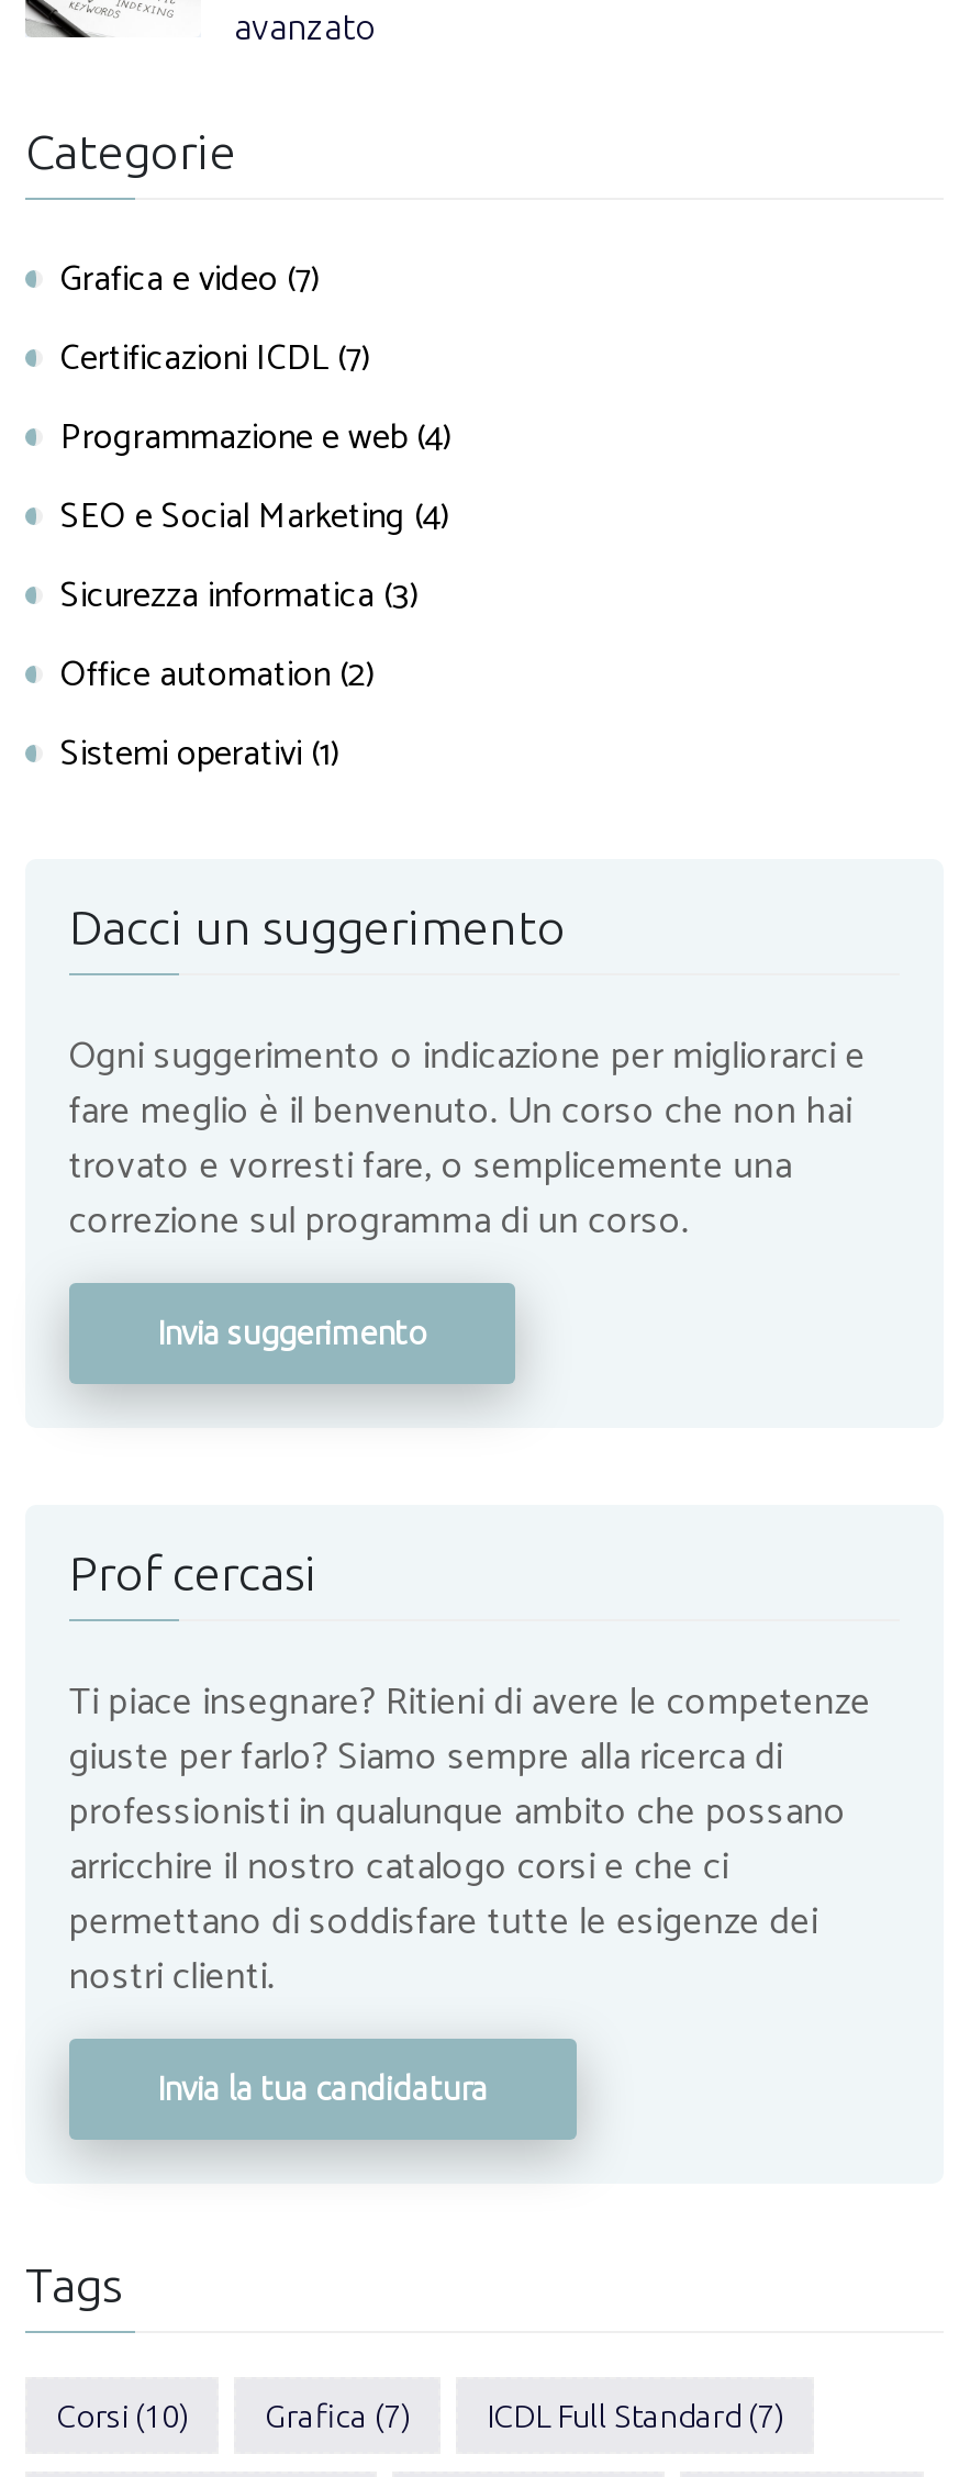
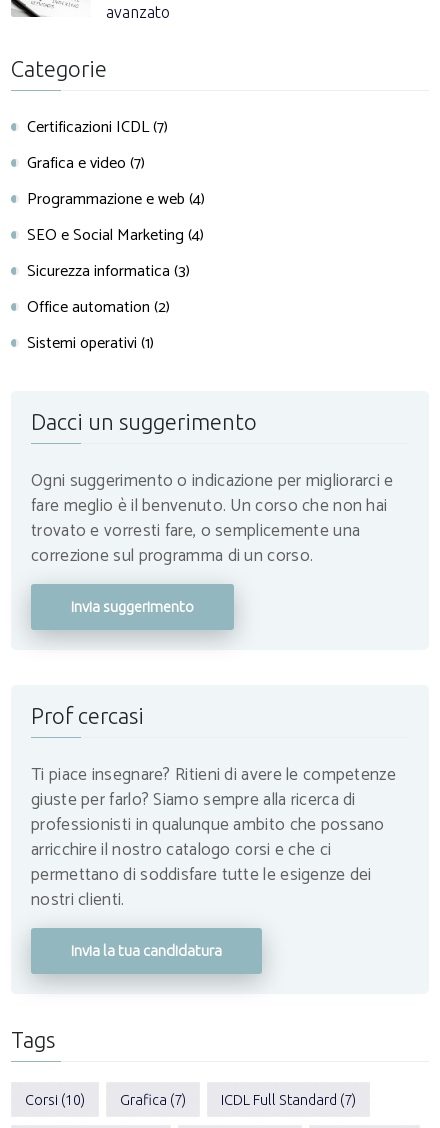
moved down: Grafica e video (7)

moved up: Certificazioni ICDL (7)
